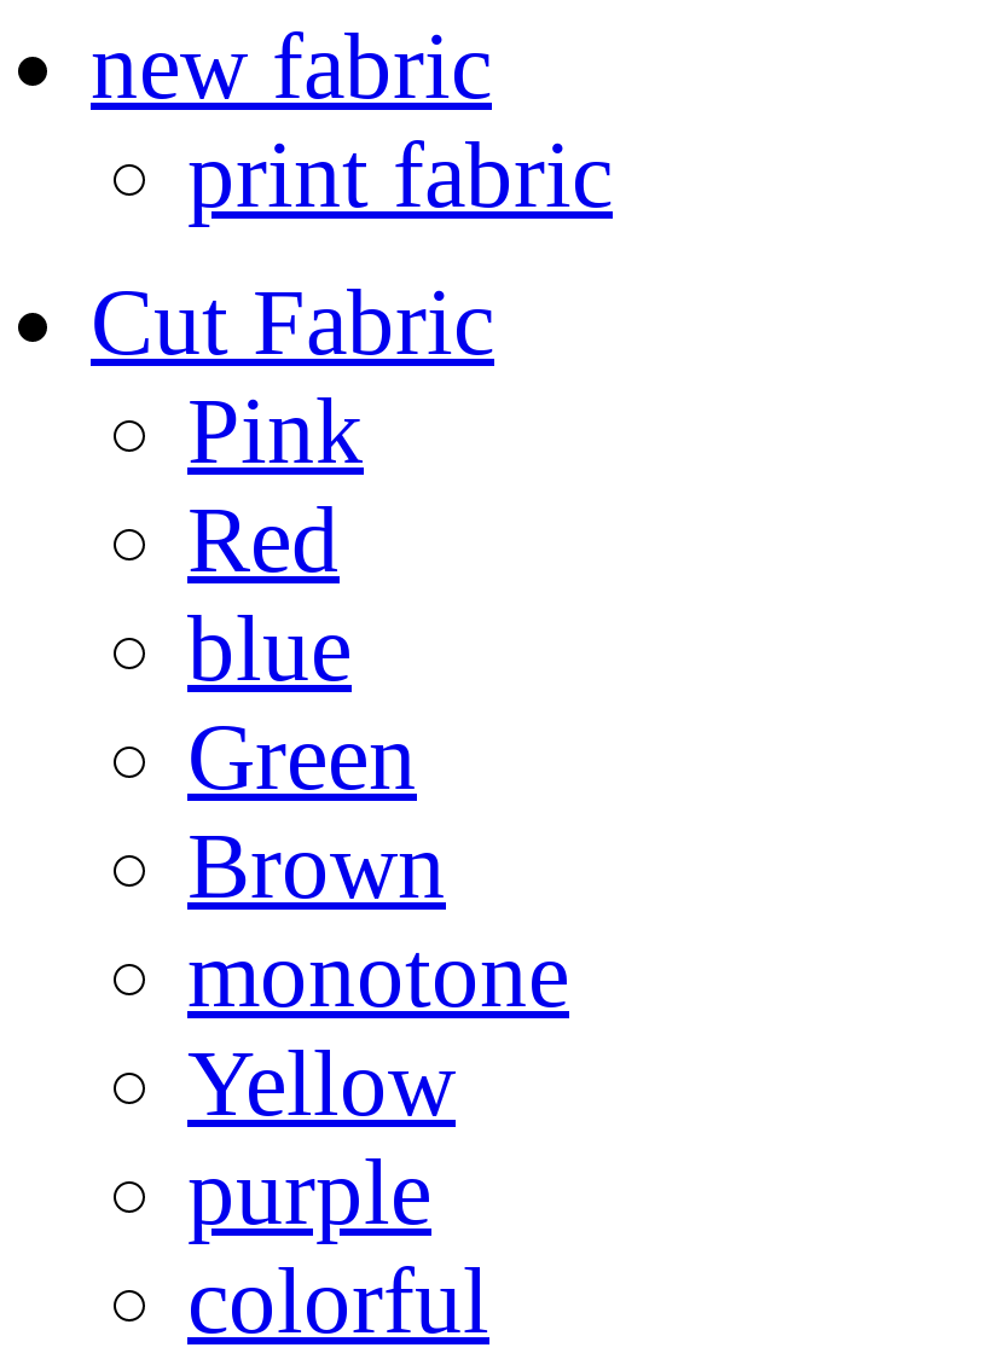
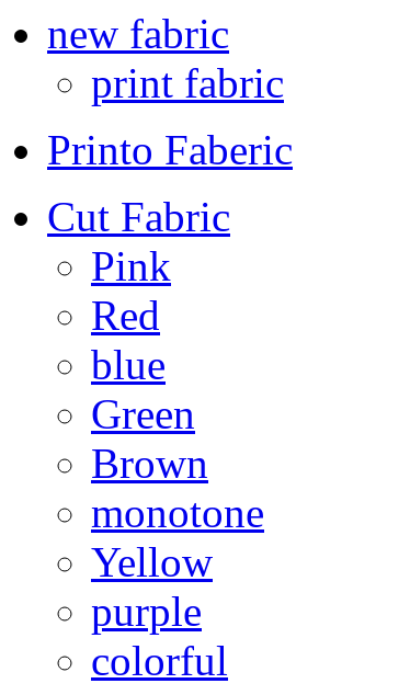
+ Printo Faberic
